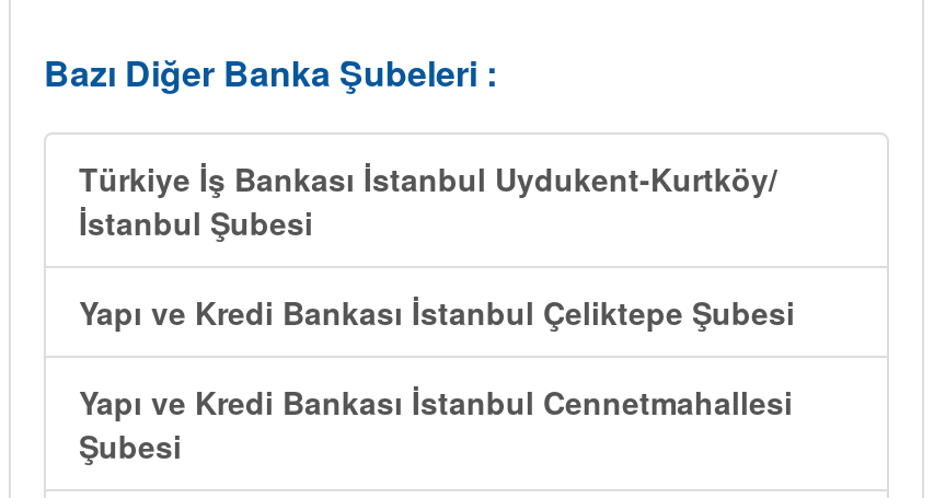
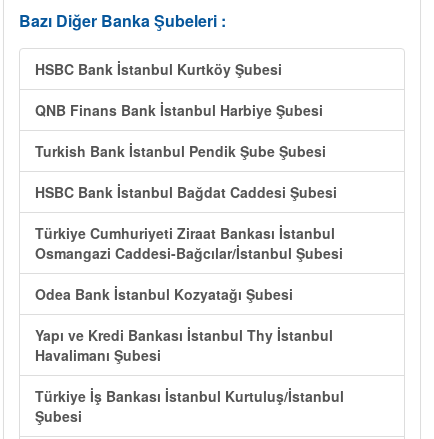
- Türkiye İş Bankası İstanbul Uydukent-Kurtköy/
- İstanbul Şubesi
- Yapı ve Kredi Bankası İstanbul Çeliktepe Şubesi
- Yapı ve Kredi Bankası İstanbul Cennetmahallesi
+ HSBC Bank İstanbul Kurtköy Şubesi
+ QNB Finans Bank İstanbul Harbiye Şubesi
+ Turkish Bank İstanbul Pendik Şube Şubesi
+ HSBC Bank İstanbul Bağdat Caddesi Şubesi
+ Türkiye Cumhuriyeti Ziraat Bankası İstanbul
+ Osmangazi Caddesi-Bağcılar/İstanbul Şubesi
+ Odea Bank İstanbul Kozyatağı Şubesi
+ Yapı ve Kredi Bankası İstanbul Thy İstanbul
+ Havalimanı Şubesi
+ Türkiye İş Bankası İstanbul Kurtuluş/İstanbul
